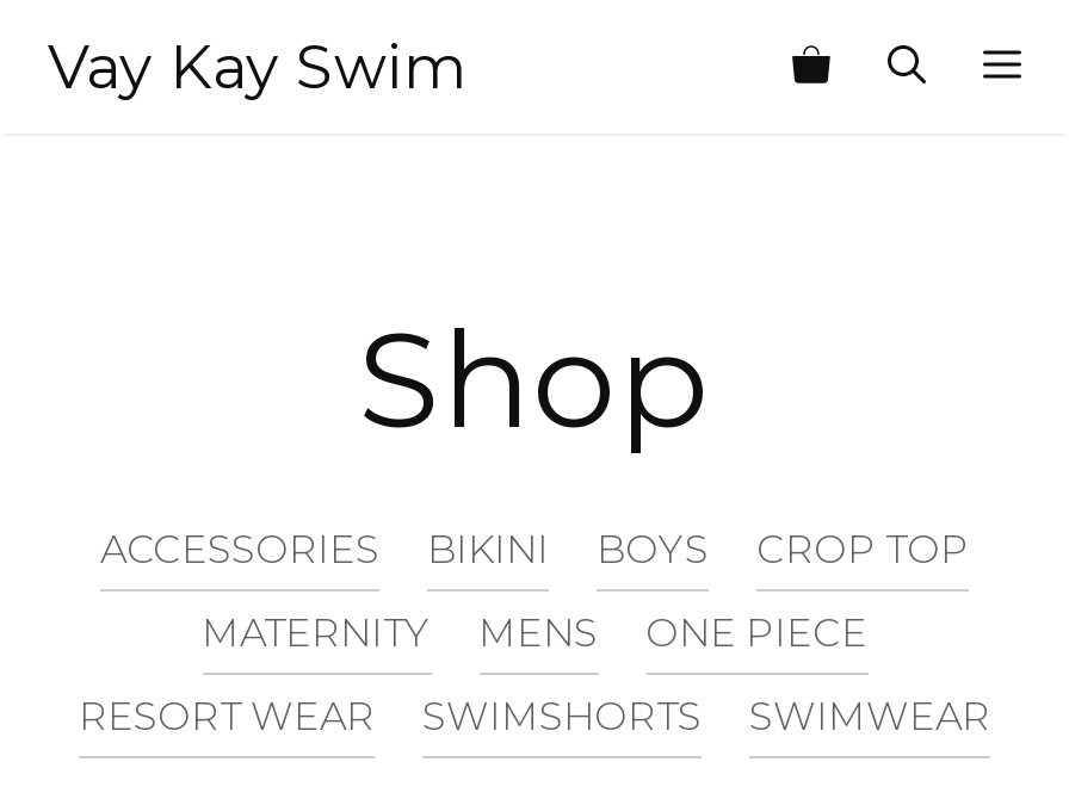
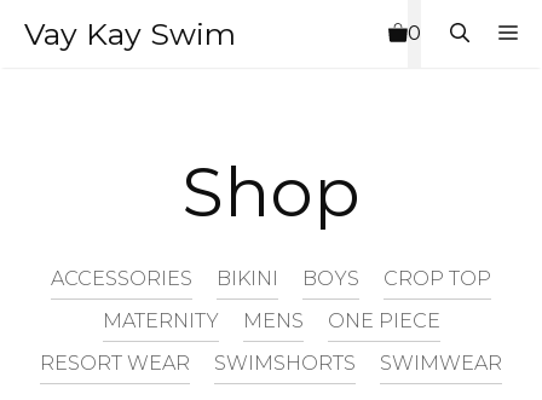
+ 0
